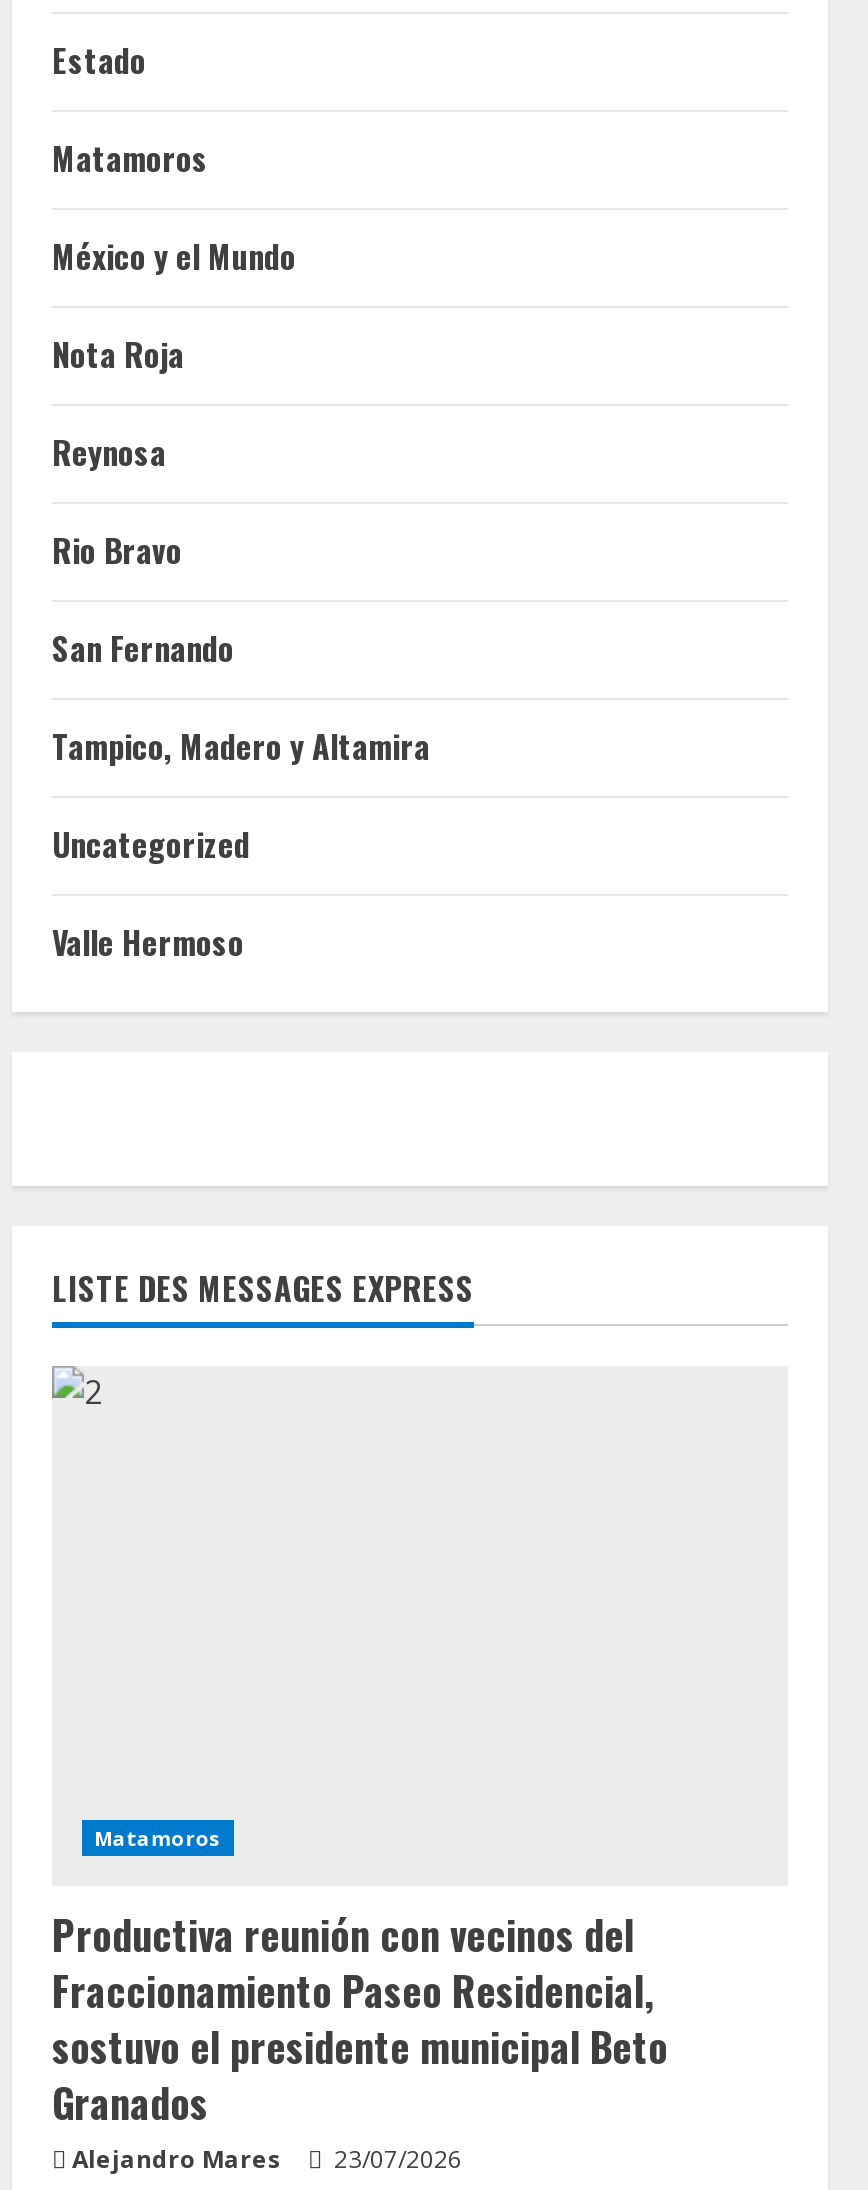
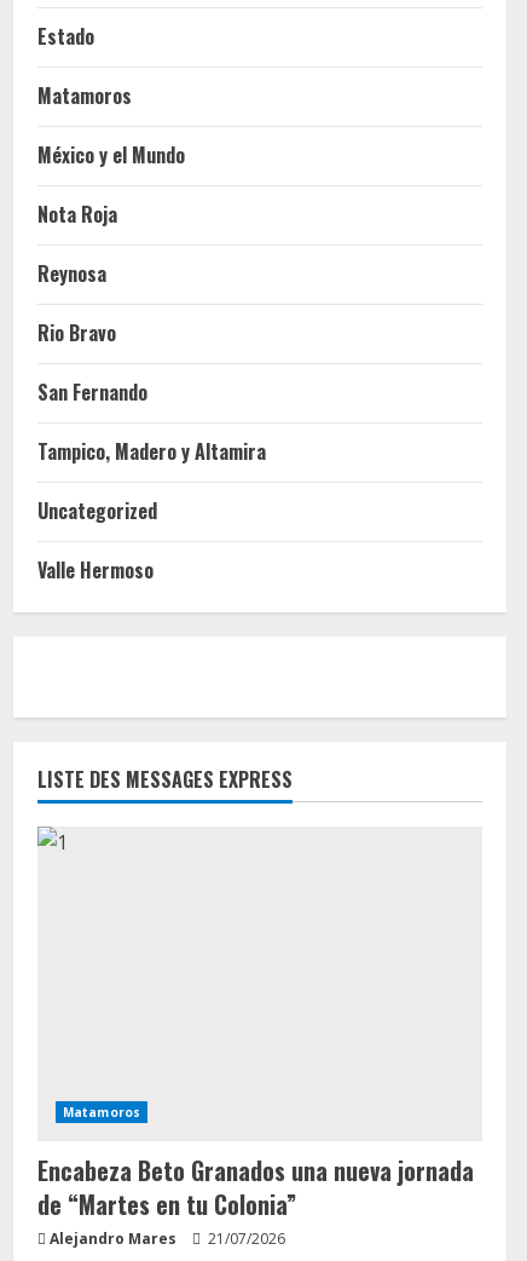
- Productiva reunión con vecinos del
- Fraccionamiento Paseo Residencial,
- sostuvo el presidente municipal Beto
- Granados
+ Encabeza Beto Granados una nueva jornada
+ de “Martes en tu Colonia”

- Alejandro Mares 23/07/2026
+ Alejandro Mares 21/07/2026
